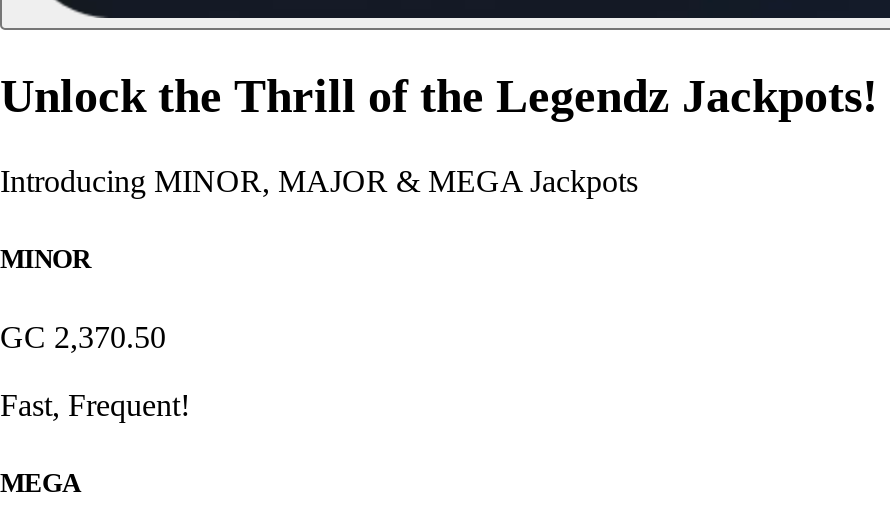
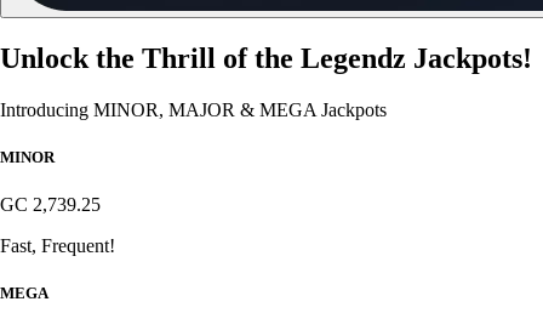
- GC 2,370.50
+ GC 2,739.25
